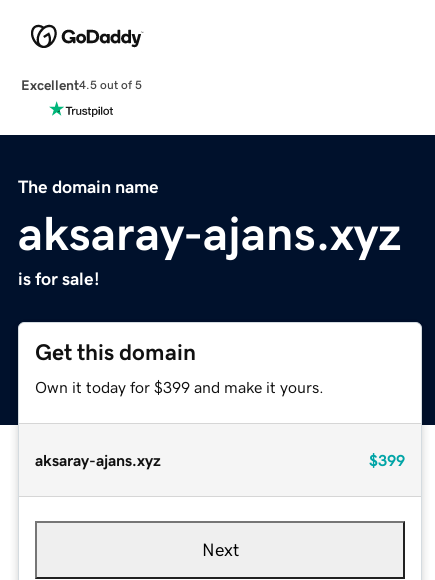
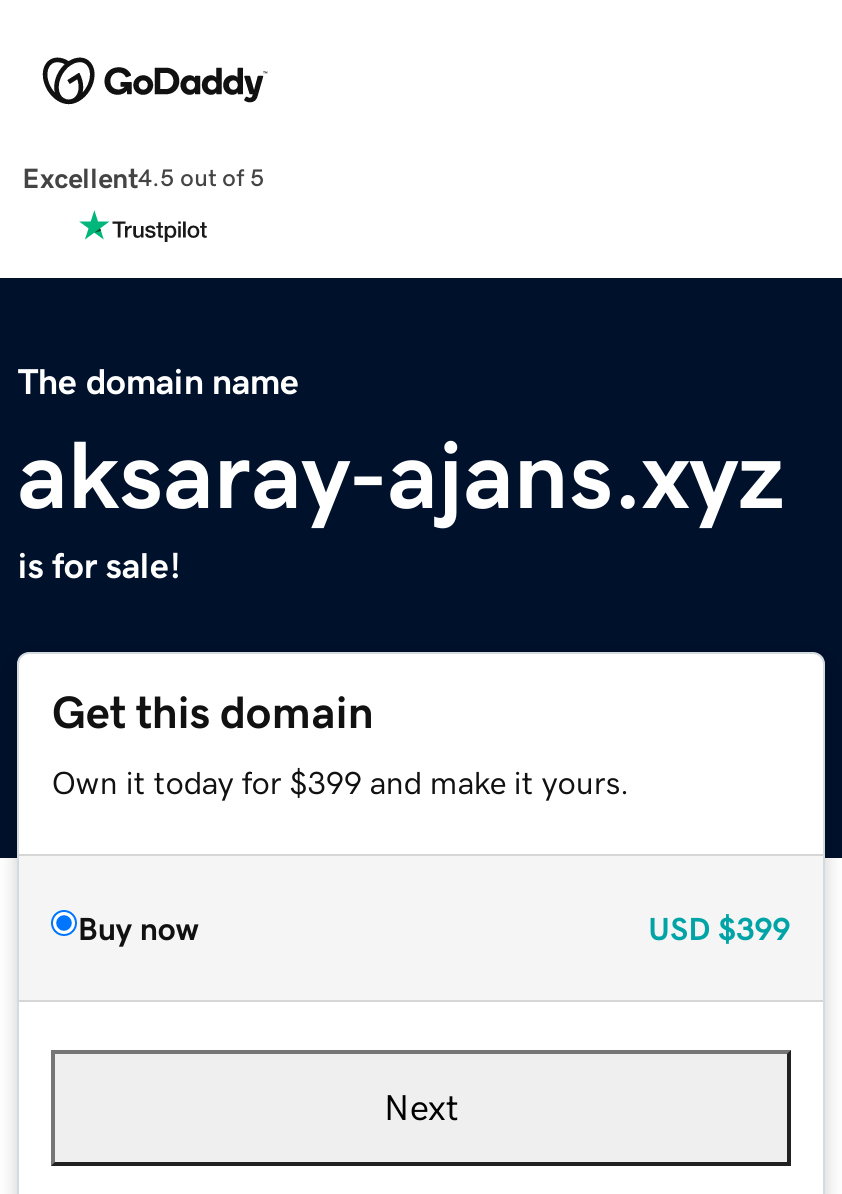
- aksaray-ajans.xyz
- $399
+ Buy now
+ USD $399
